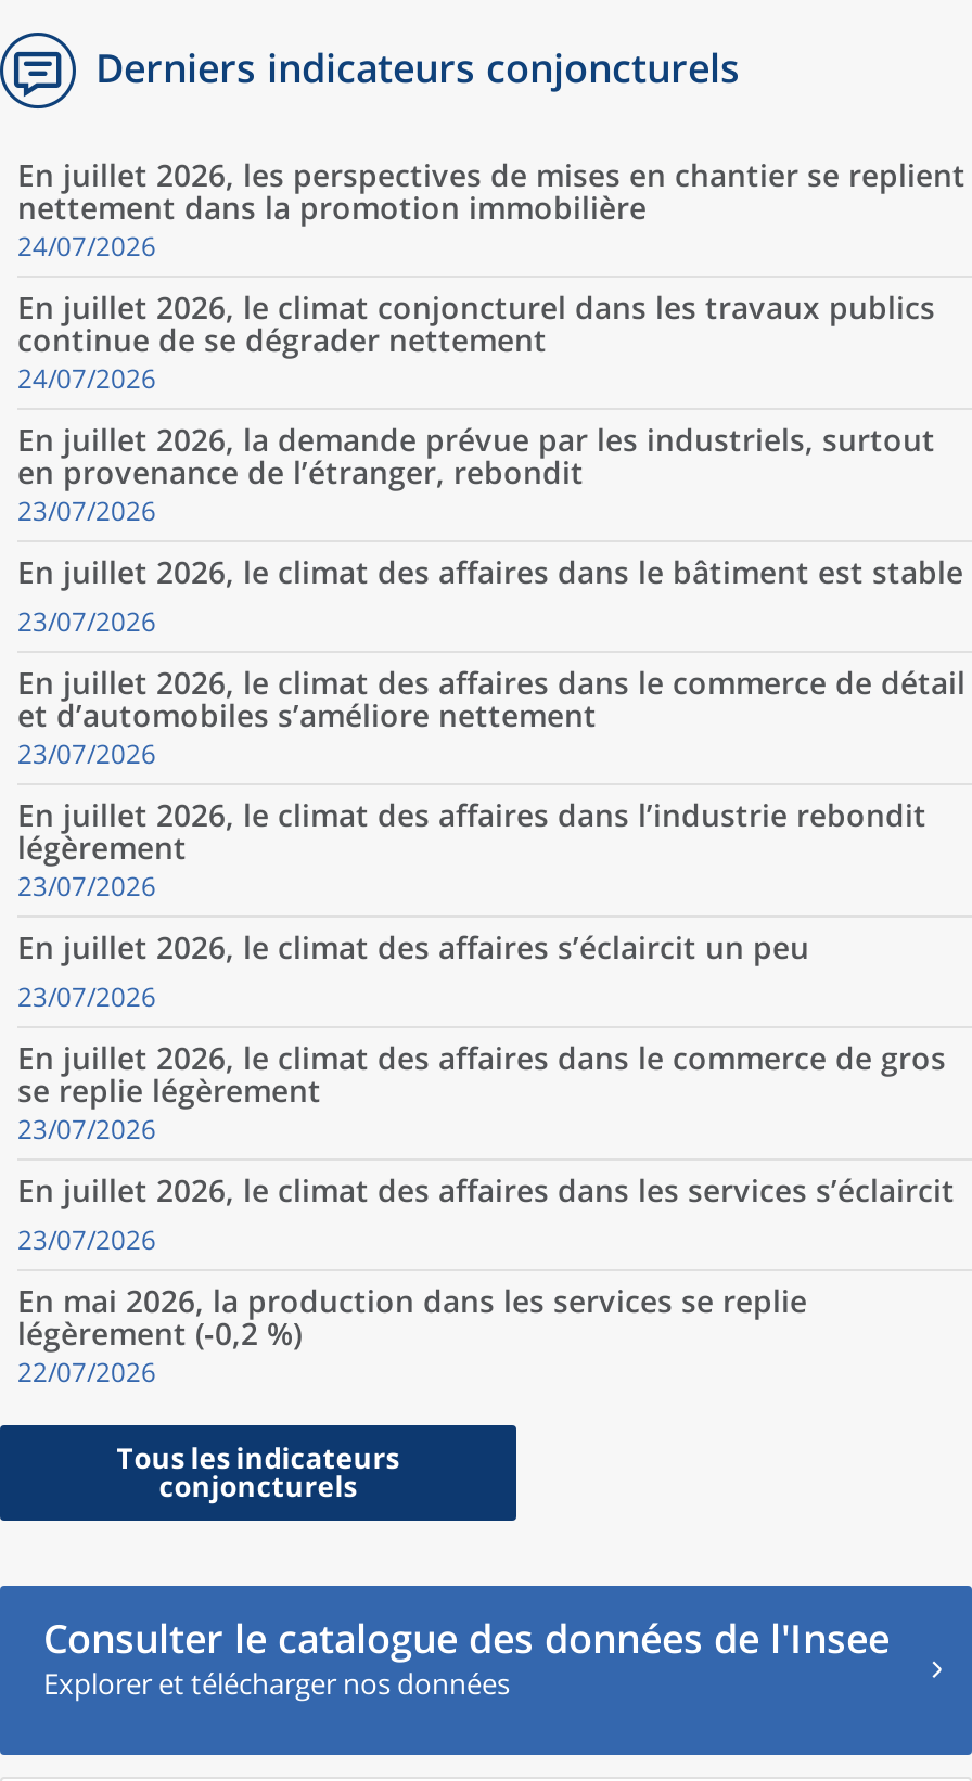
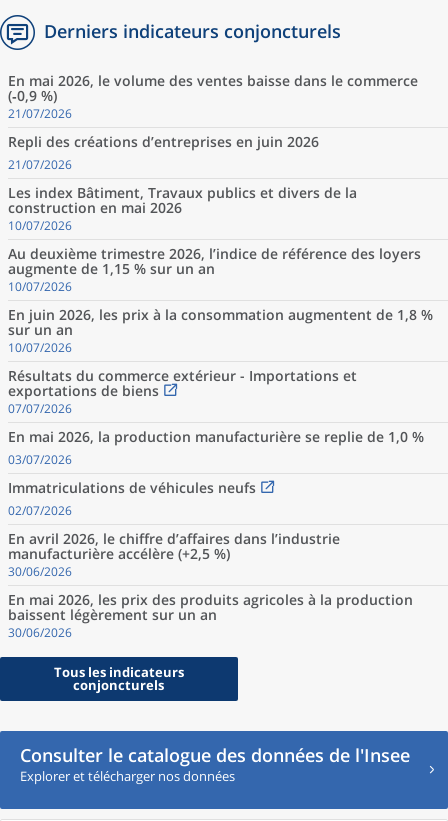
- En juillet 2026, les perspectives de mises en chantier se replient
- nettement dans la promotion immobilière
- 24/07/2026
+ En mai 2026, le volume des ventes baisse dans le commerce
+ (‑0,9 %)
+ 21/07/2026

- En juillet 2026, le climat conjoncturel dans les travaux publics
- continue de se dégrader nettement
- 24/07/2026
+ Repli des créations d’entreprises en juin 2026
+ 21/07/2026

- En juillet 2026, la demande prévue par les industriels, surtout
- en provenance de l’étranger, rebondit
- 23/07/2026
+ Les index Bâtiment, Travaux publics et divers de la
+ construction en mai 2026
+ 10/07/2026

- En juillet 2026, le climat des affaires dans le bâtiment est stable
- 23/07/2026
+ Au deuxième trimestre 2026, l’indice de référence des loyers
+ augmente de 1,15 % sur un an
+ 10/07/2026

- En juillet 2026, le climat des affaires dans le commerce de détail
- et d’automobiles s’améliore nettement
- 23/07/2026
+ En juin 2026, les prix à la consommation augmentent de 1,8 %
+ sur un an
+ 10/07/2026

- En juillet 2026, le climat des affaires dans l’industrie rebondit
- légèrement
- 23/07/2026
+ Résultats du commerce extérieur - Importations et
+ exportations de biens
+ 07/07/2026

- En juillet 2026, le climat des affaires s’éclaircit un peu
- 23/07/2026
+ En mai 2026, la production manufacturière se replie de 1,0 %
+ 03/07/2026

- En juillet 2026, le climat des affaires dans le commerce de gros
- se replie légèrement
- 23/07/2026
+ Immatriculations de véhicules neufs
+ 02/07/2026

- En juillet 2026, le climat des affaires dans les services s’éclaircit
- 23/07/2026
+ En avril 2026, le chiffre d’affaires dans l’industrie
+ manufacturière accélère (+2,5 %)
+ 30/06/2026

- En mai 2026, la production dans les services se replie
- légèrement (‑0,2 %)
- 22/07/2026
+ En mai 2026, les prix des produits agricoles à la production
+ baissent légèrement sur un an
+ 30/06/2026
